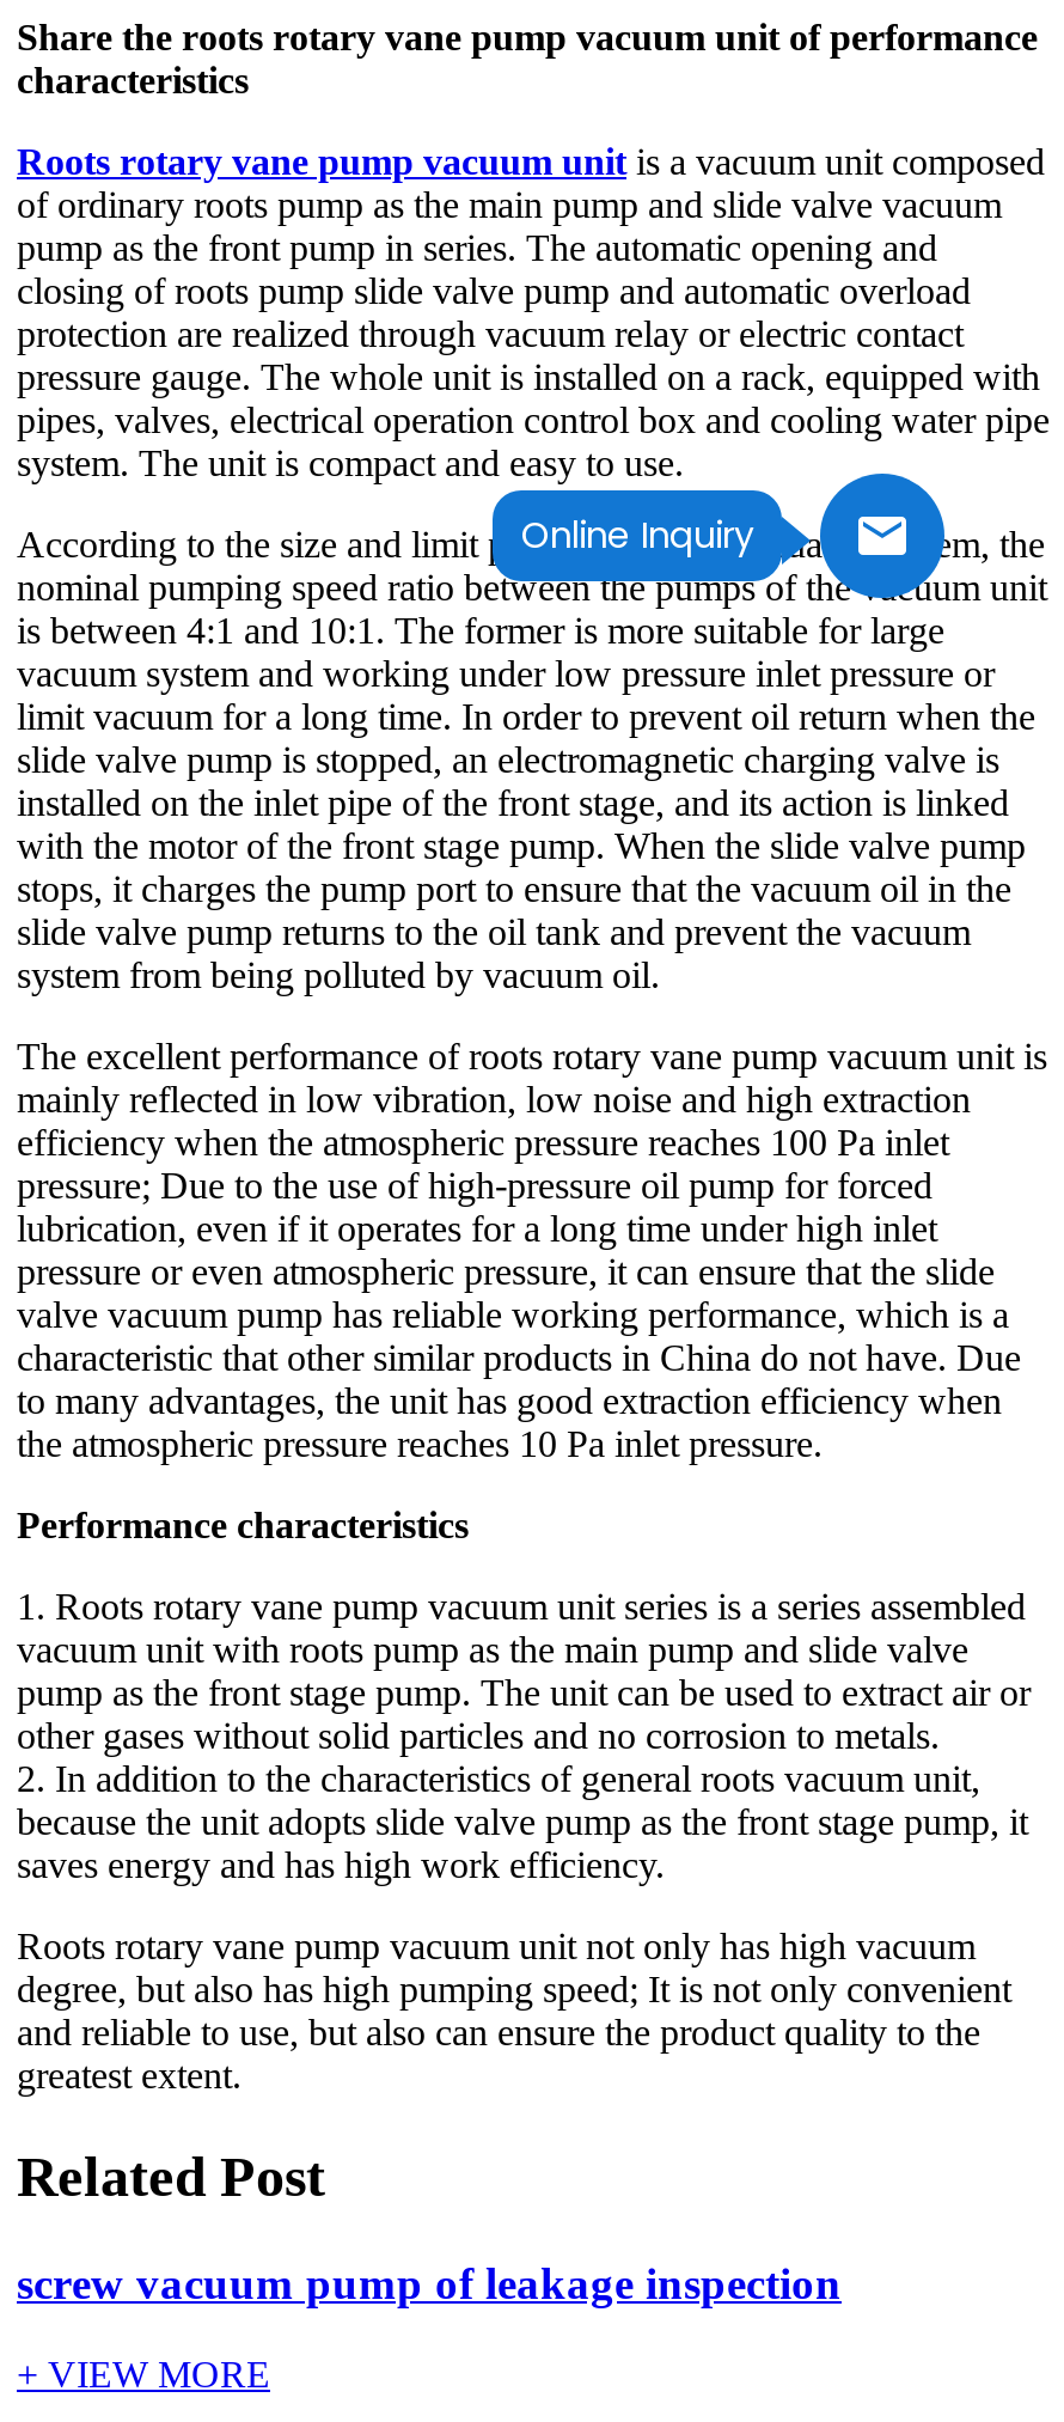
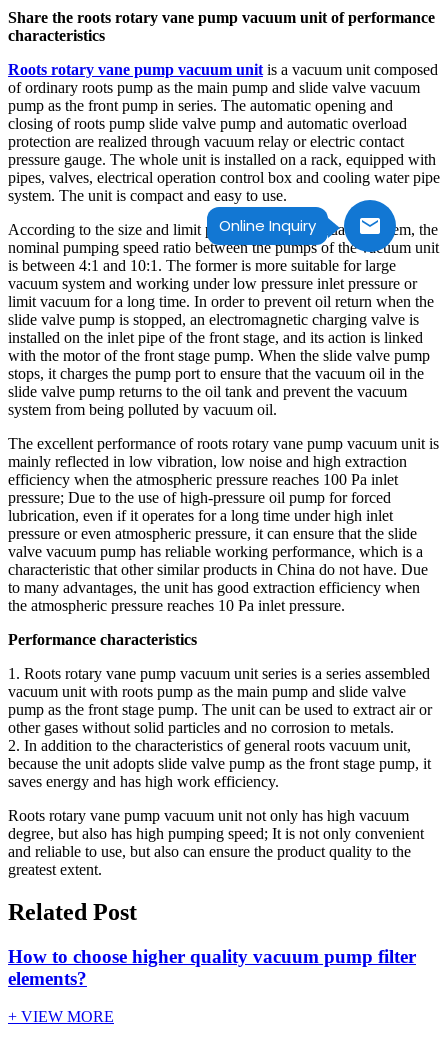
- screw vacuum pump of leakage inspection
+ How to choose higher quality vacuum pump filter
+ elements?
